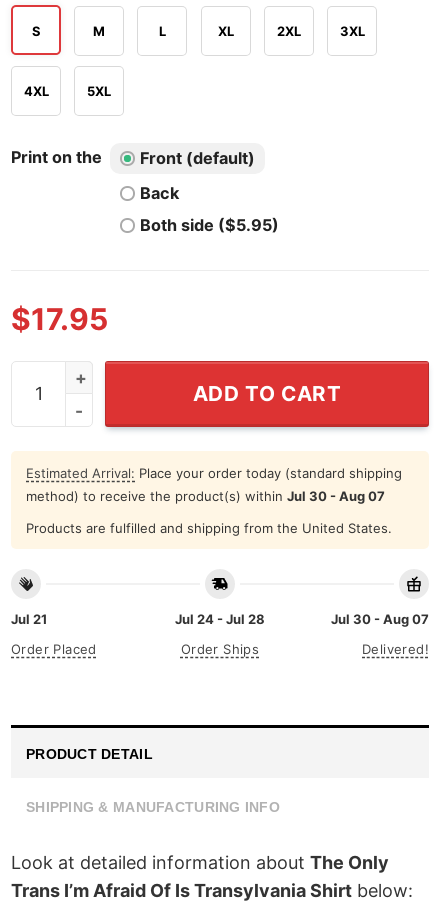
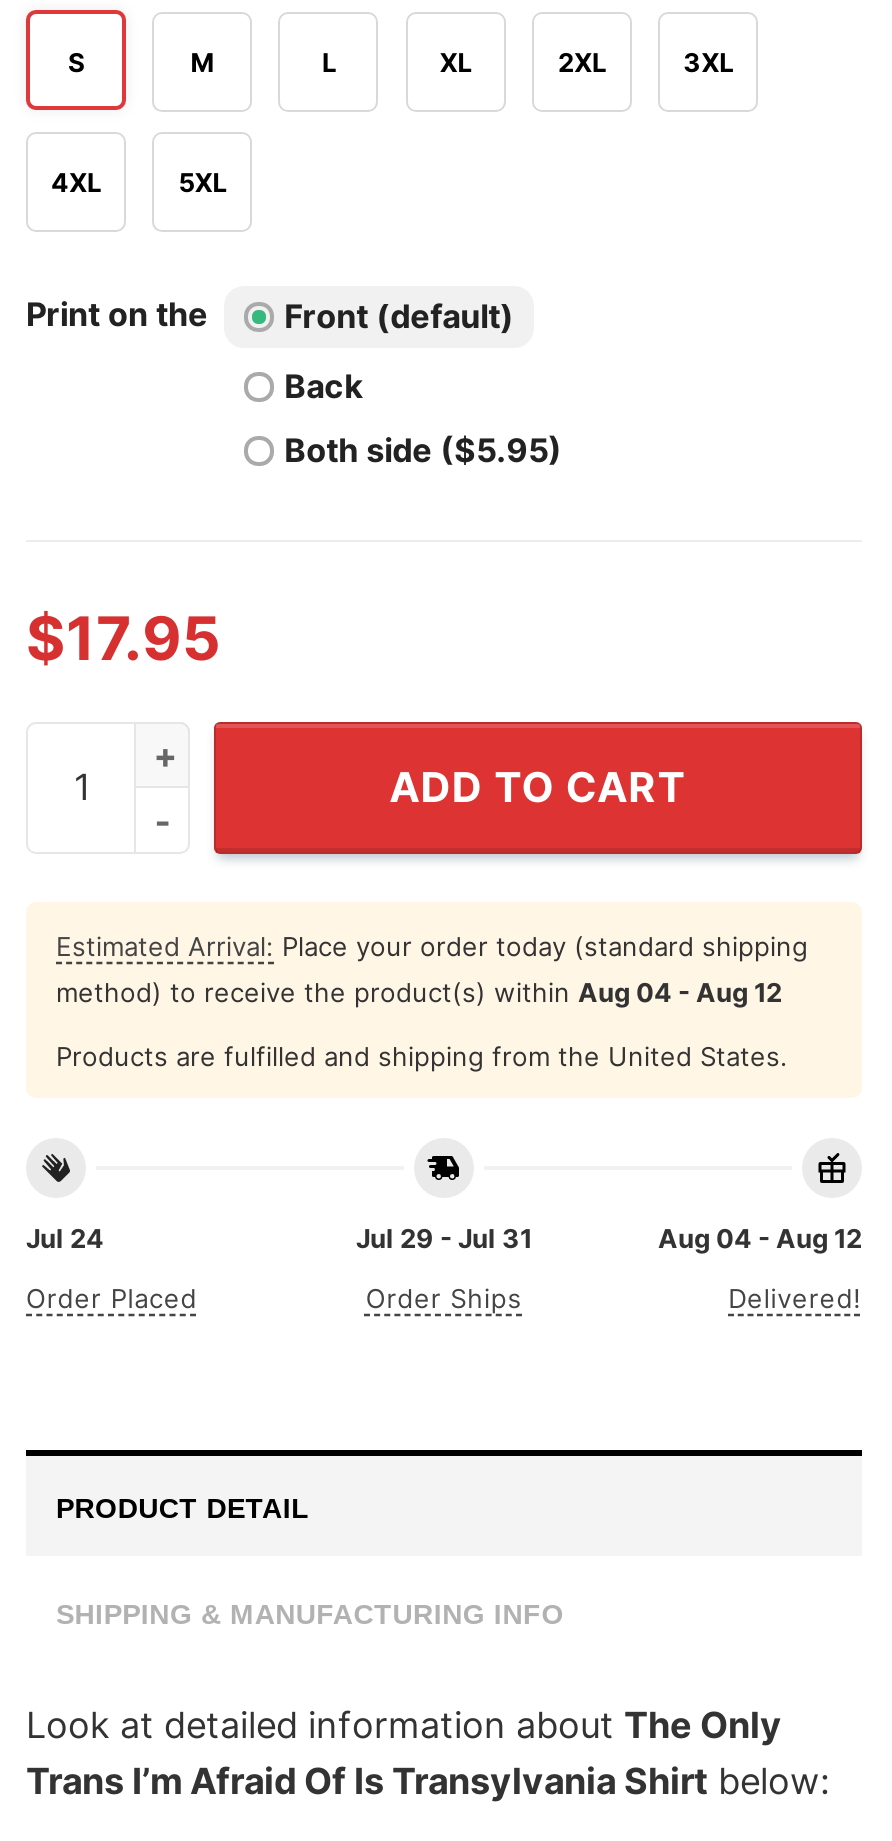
- method) to receive the product(s) within Jul 30 - Aug 07
+ method) to receive the product(s) within Aug 04 - Aug 12

- Jul 21
+ Jul 24

- Jul 24 - Jul 28
+ Jul 29 - Jul 31

- Jul 30 - Aug 07
+ Aug 04 - Aug 12
